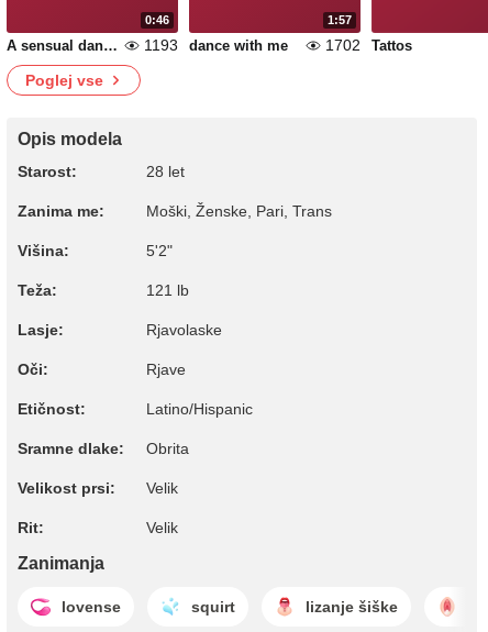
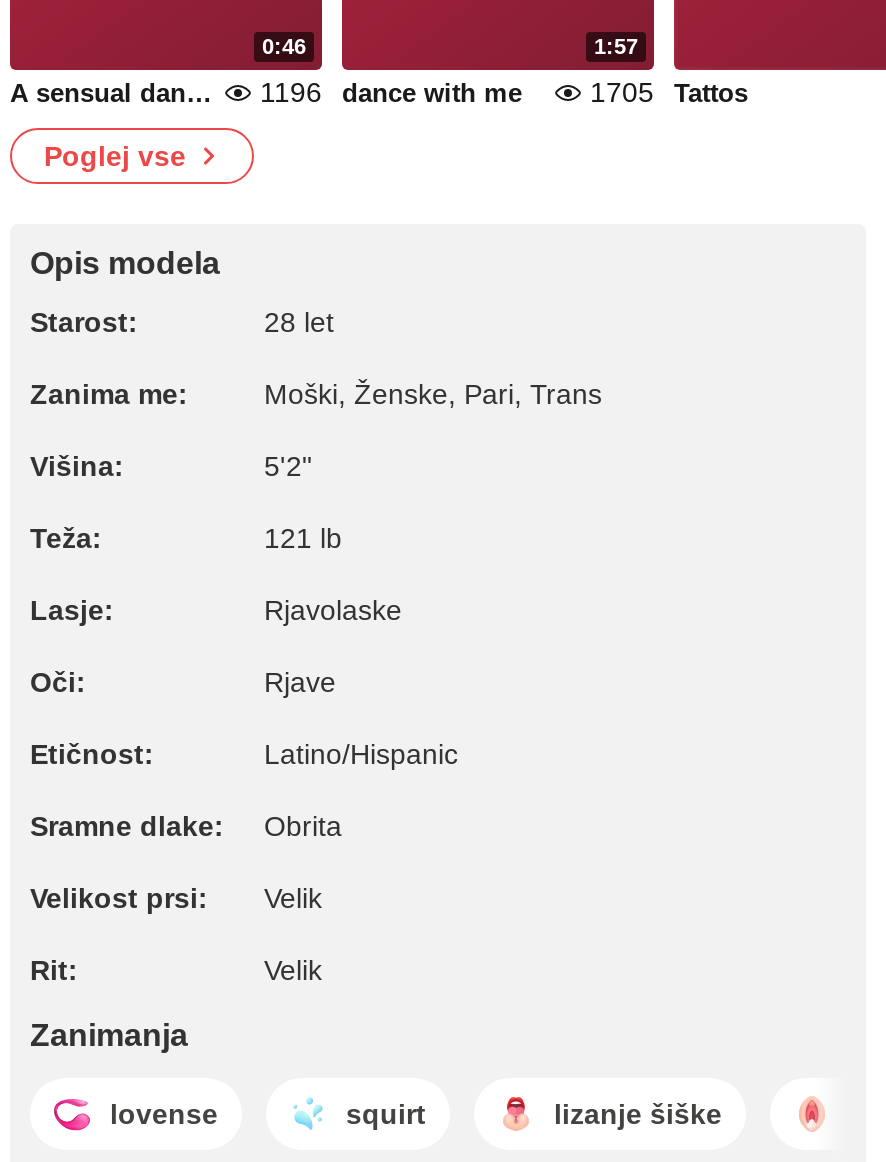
- 1193
+ 1196

- 1702 Tattos
+ 1705 Tattos
